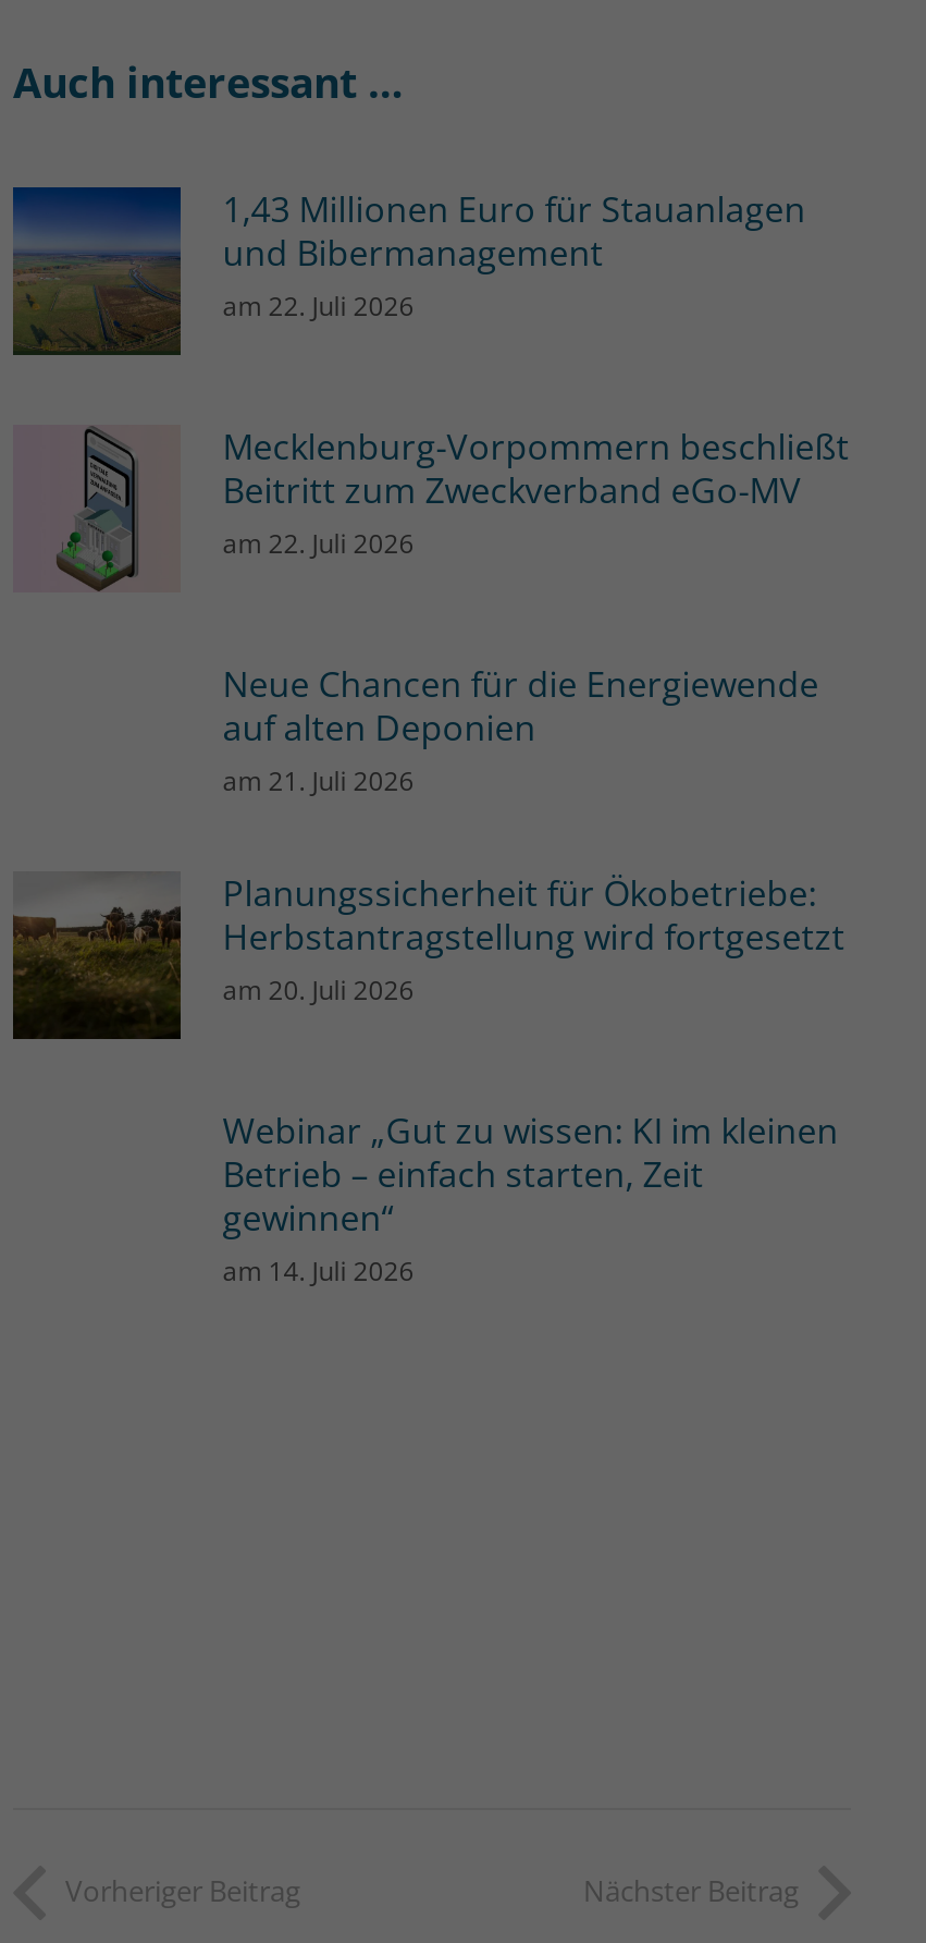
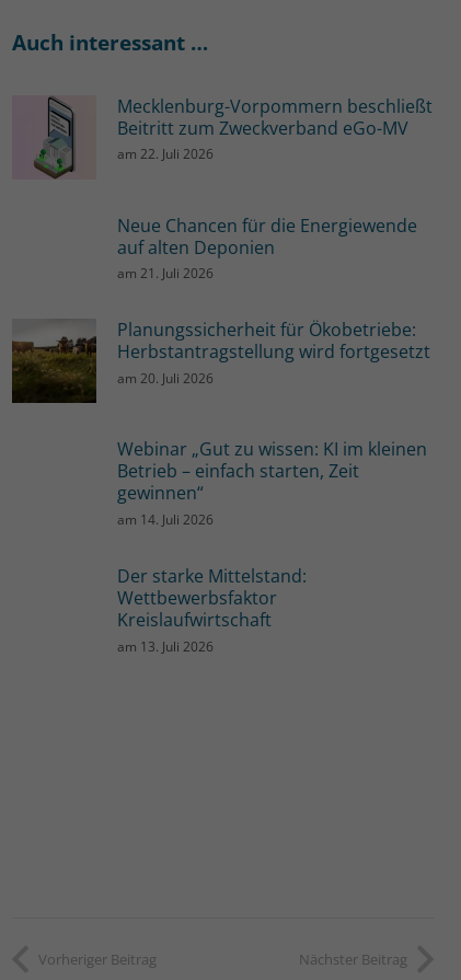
- [image]
- 1,43 Millionen Euro für Stauanlagen
- und Bibermanagement
- am 22. Juli 2026

moved up: [image] | Mecklenburg-Vorpommern beschließt | Beitritt zum Zweckverband eGo-MV | ... | gewinnen“ | am 14. Juli 2026

+ Der starke Mittelstand:
+ Wettbewerbsfaktor
+ Kreislaufwirtschaft
+ am 13. Juli 2026
